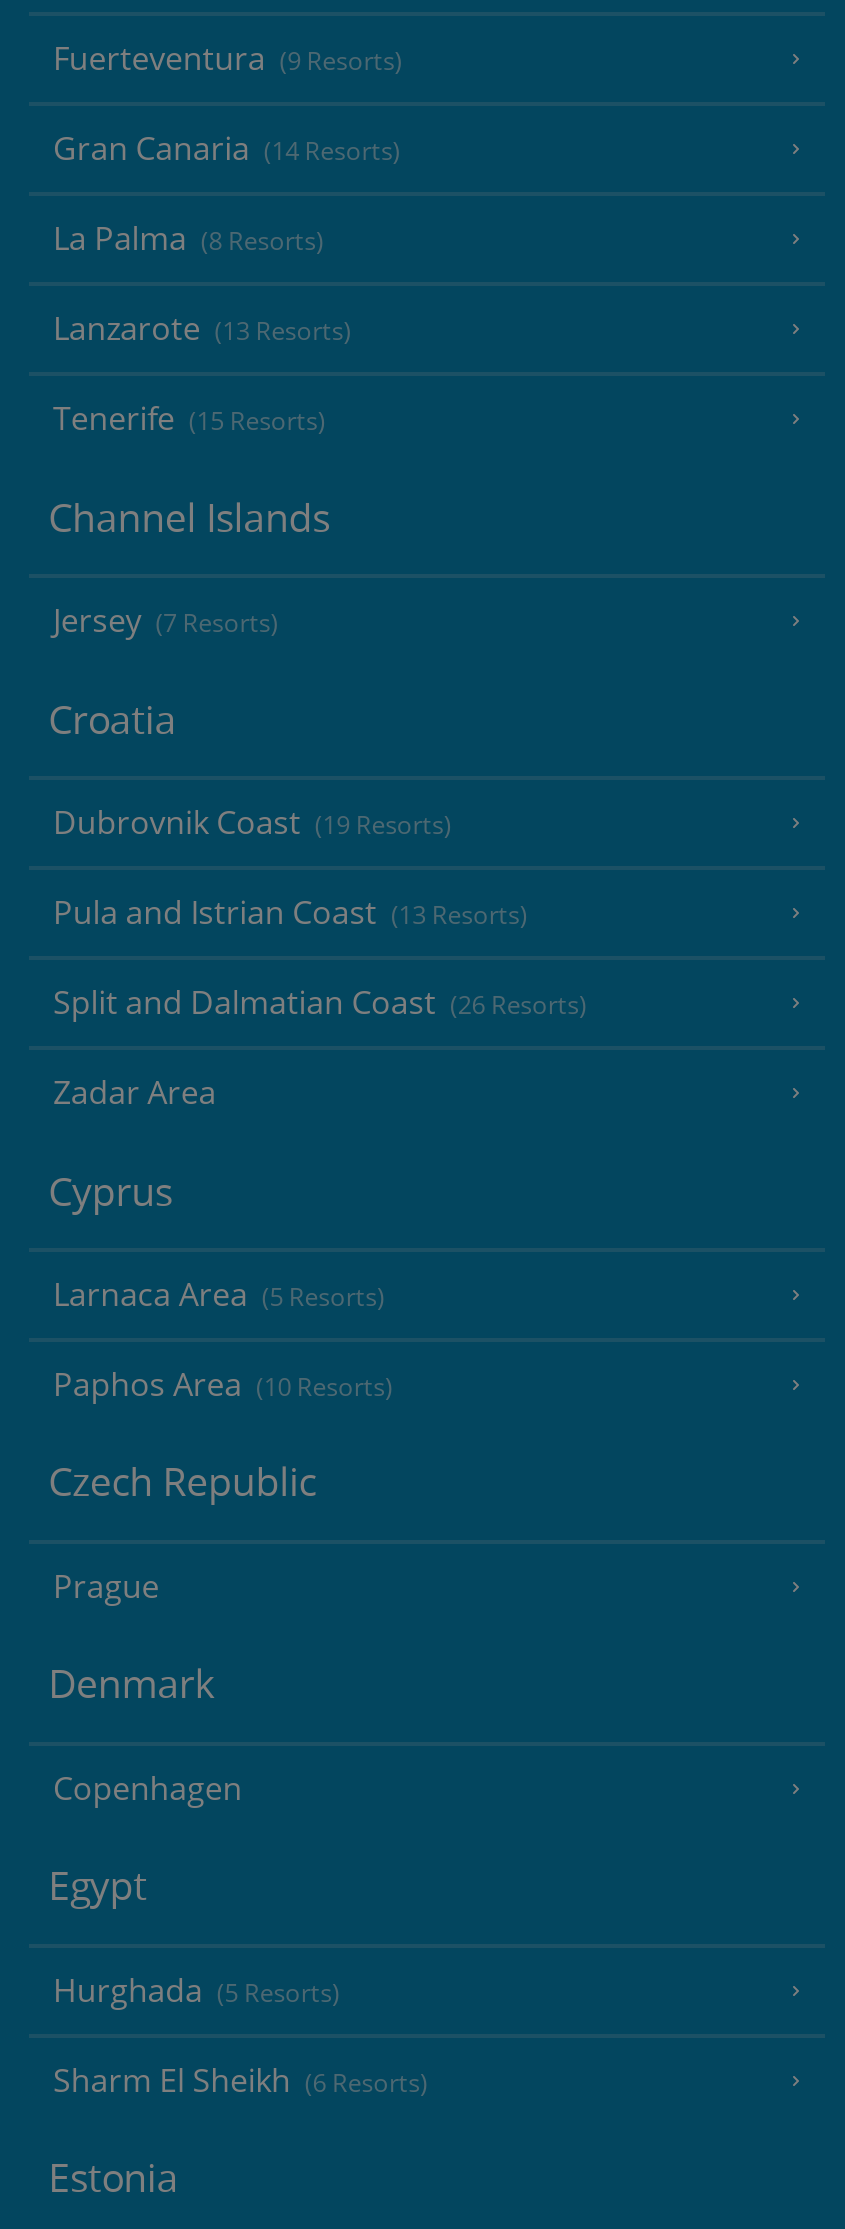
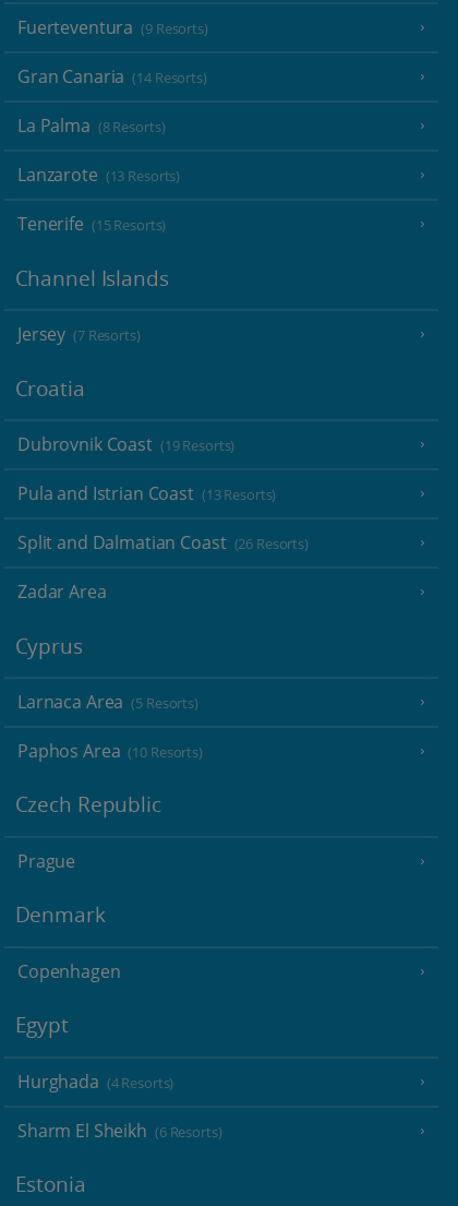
- Hurghada (5 Resorts)
+ Hurghada (4 Resorts)
